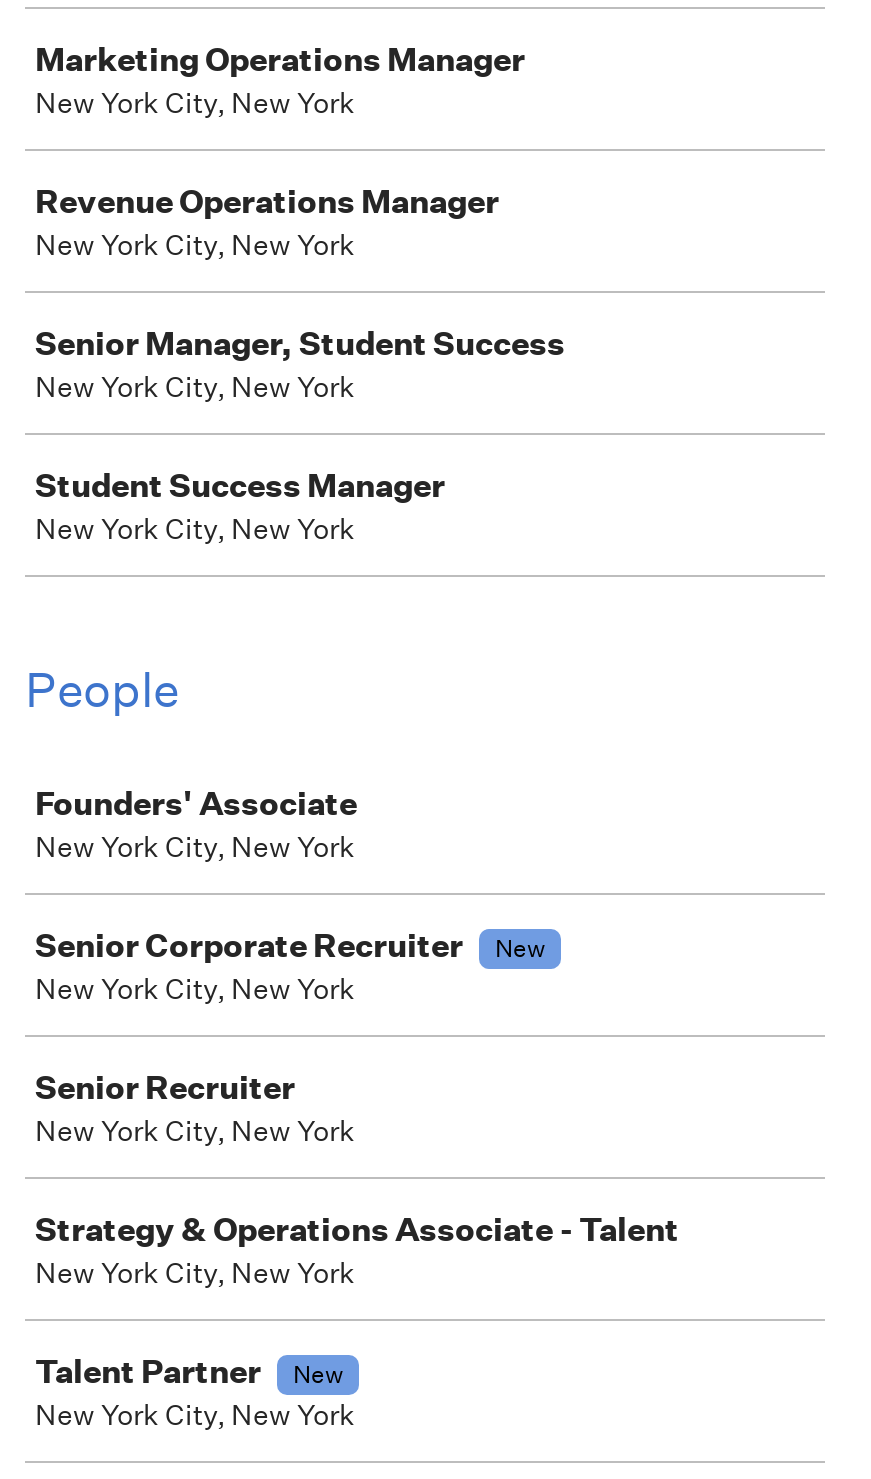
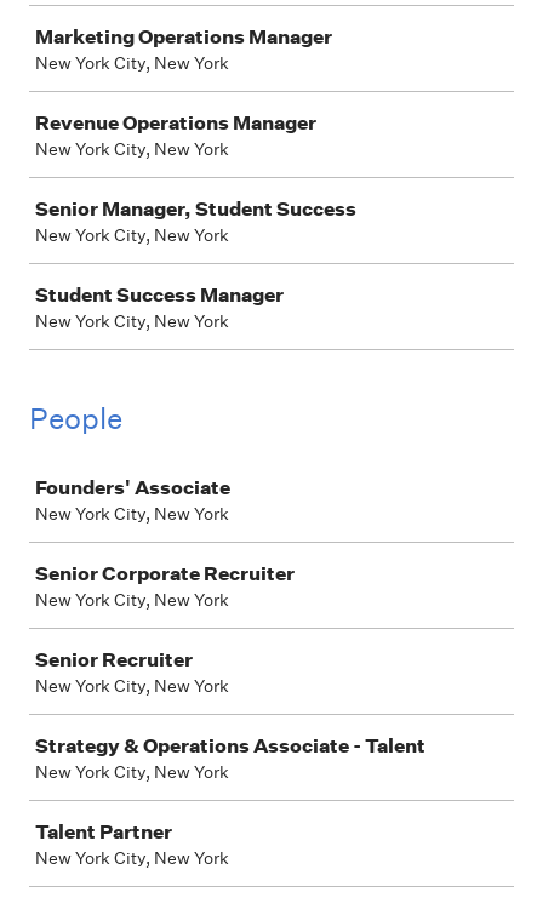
- New

- New
